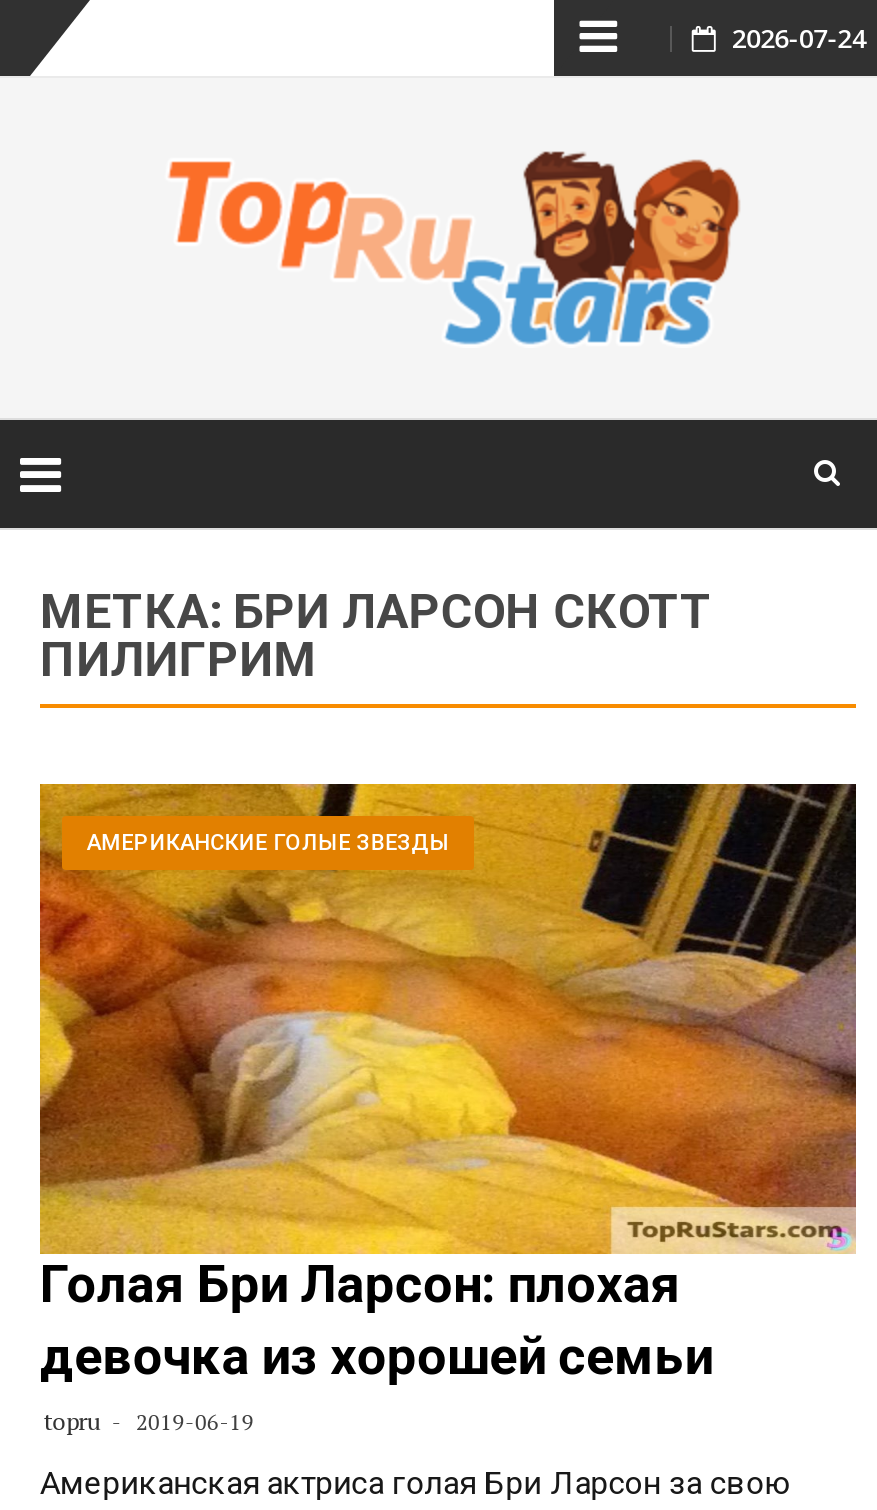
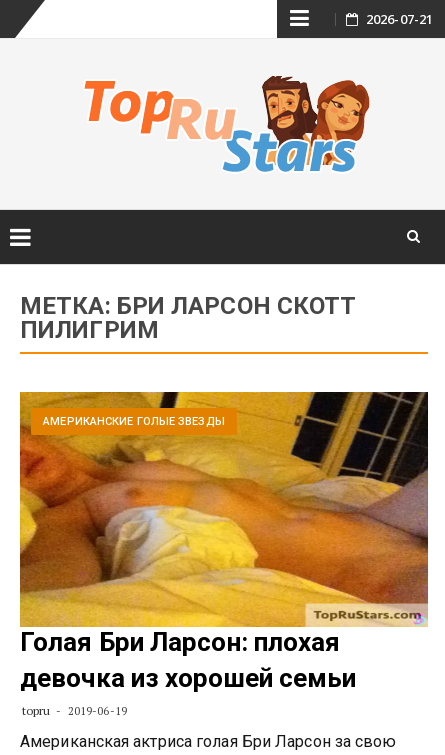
- 2026-07-24
+ 2026-07-21
